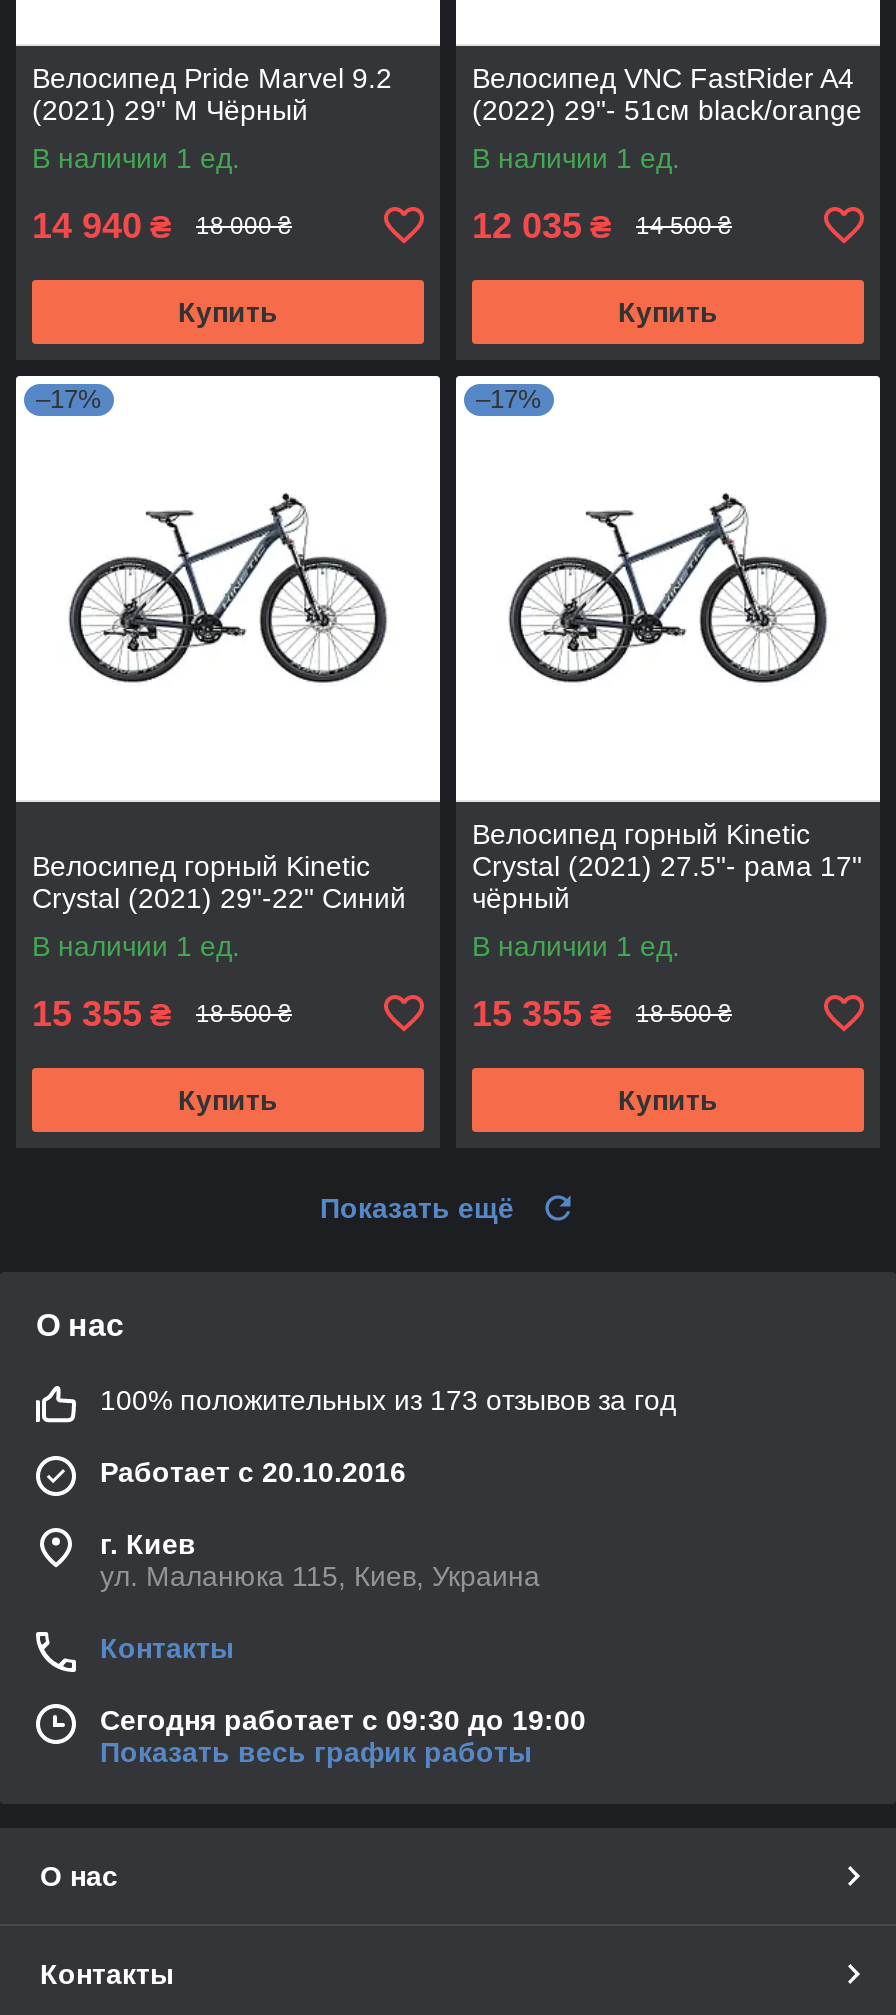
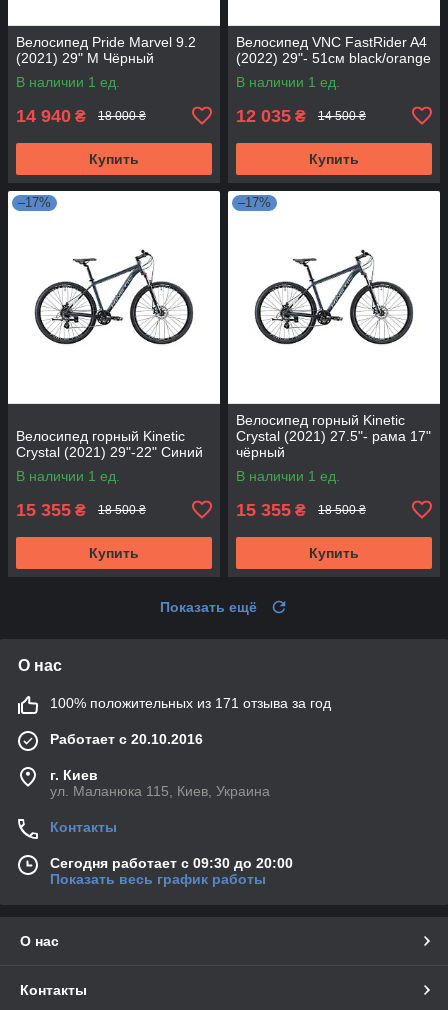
- 100% положительных из 173 отзывов за год
+ 100% положительных из 171 отзыва за год

- Сегодня работает с 09:30 до 19:00
+ Сегодня работает с 09:30 до 20:00
